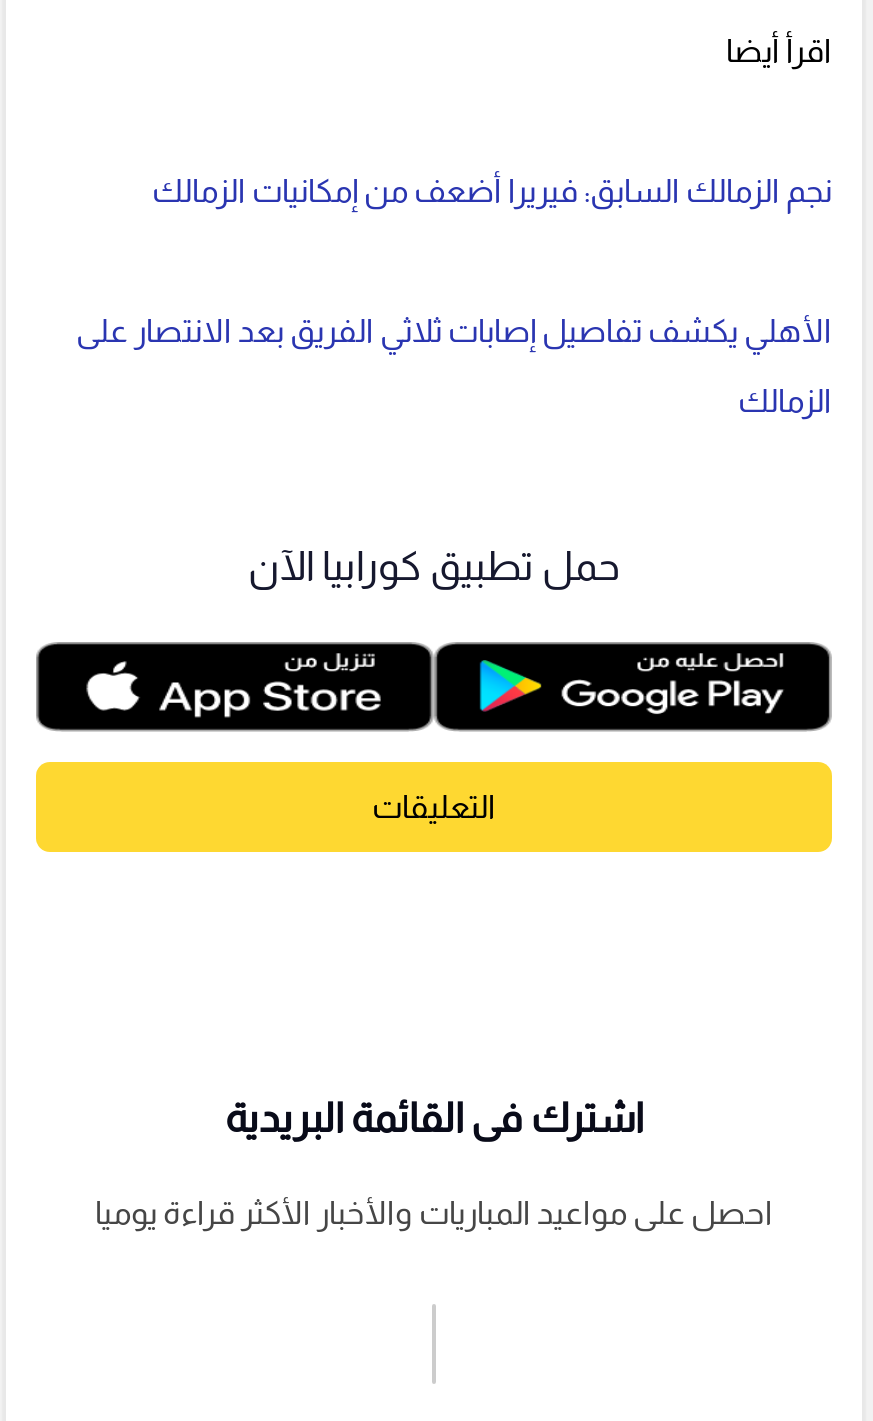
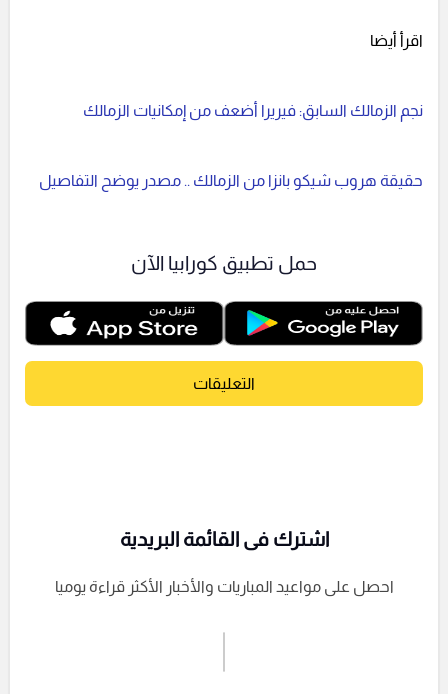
- الأهلي يكشف تفاصيل إصابات ثلاثي الفريق بعد الانتصار على
- الزمالك
+ حقيقة هروب شيكو بانزا من الزمالك .. مصدر يوضح التفاصيل
